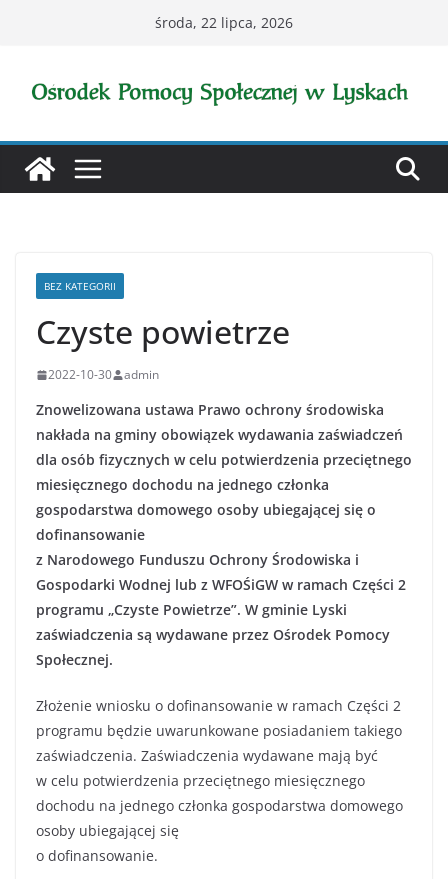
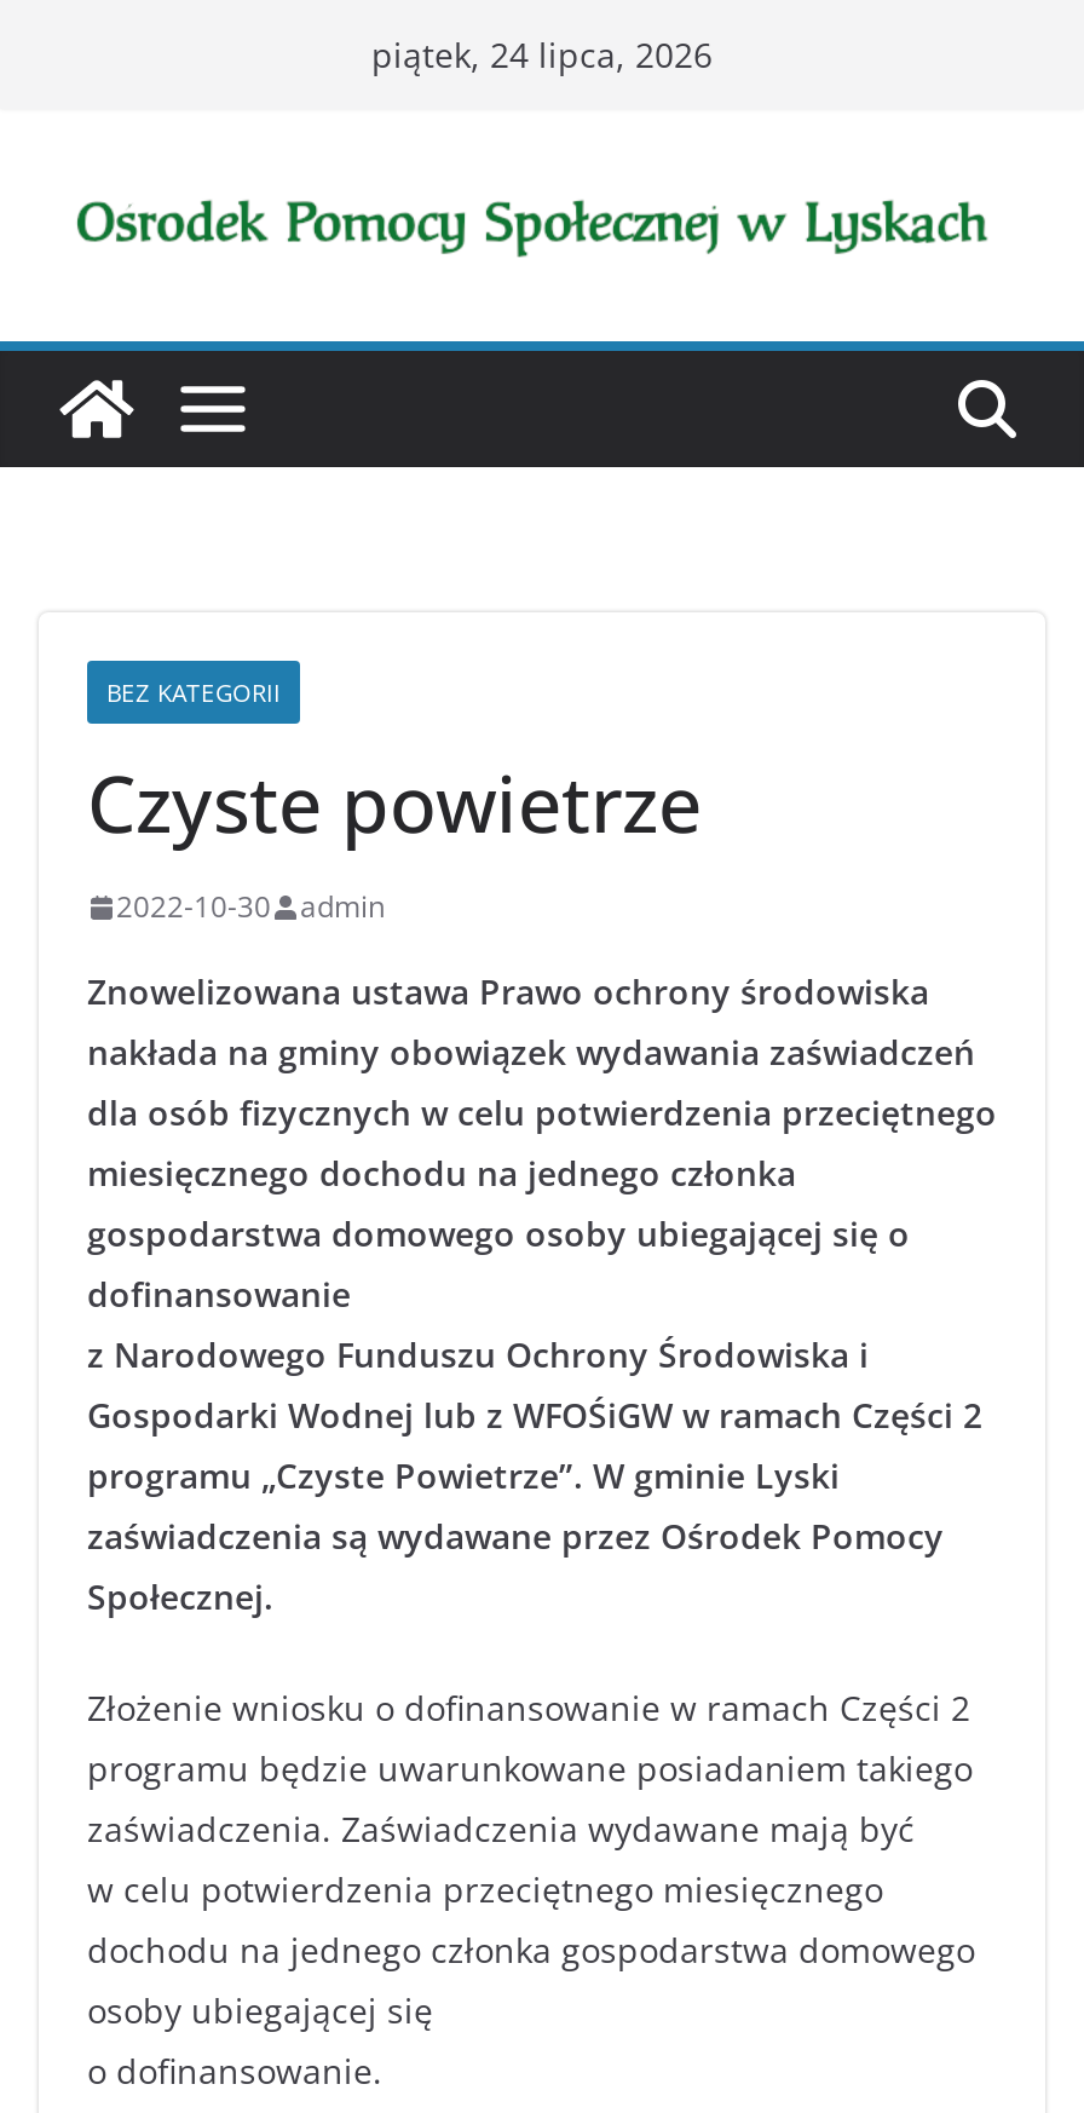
- środa, 22 lipca, 2026
+ piątek, 24 lipca, 2026
